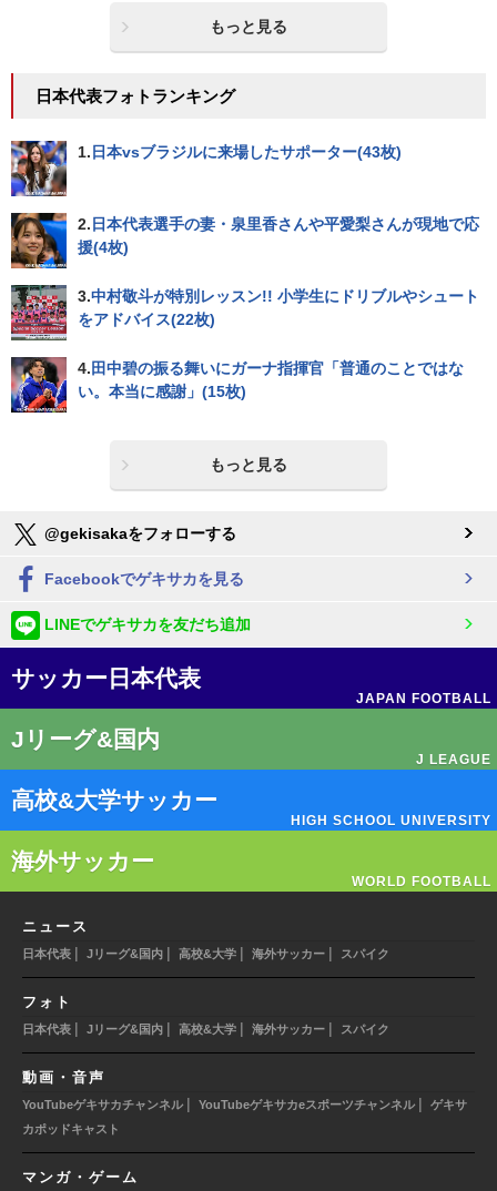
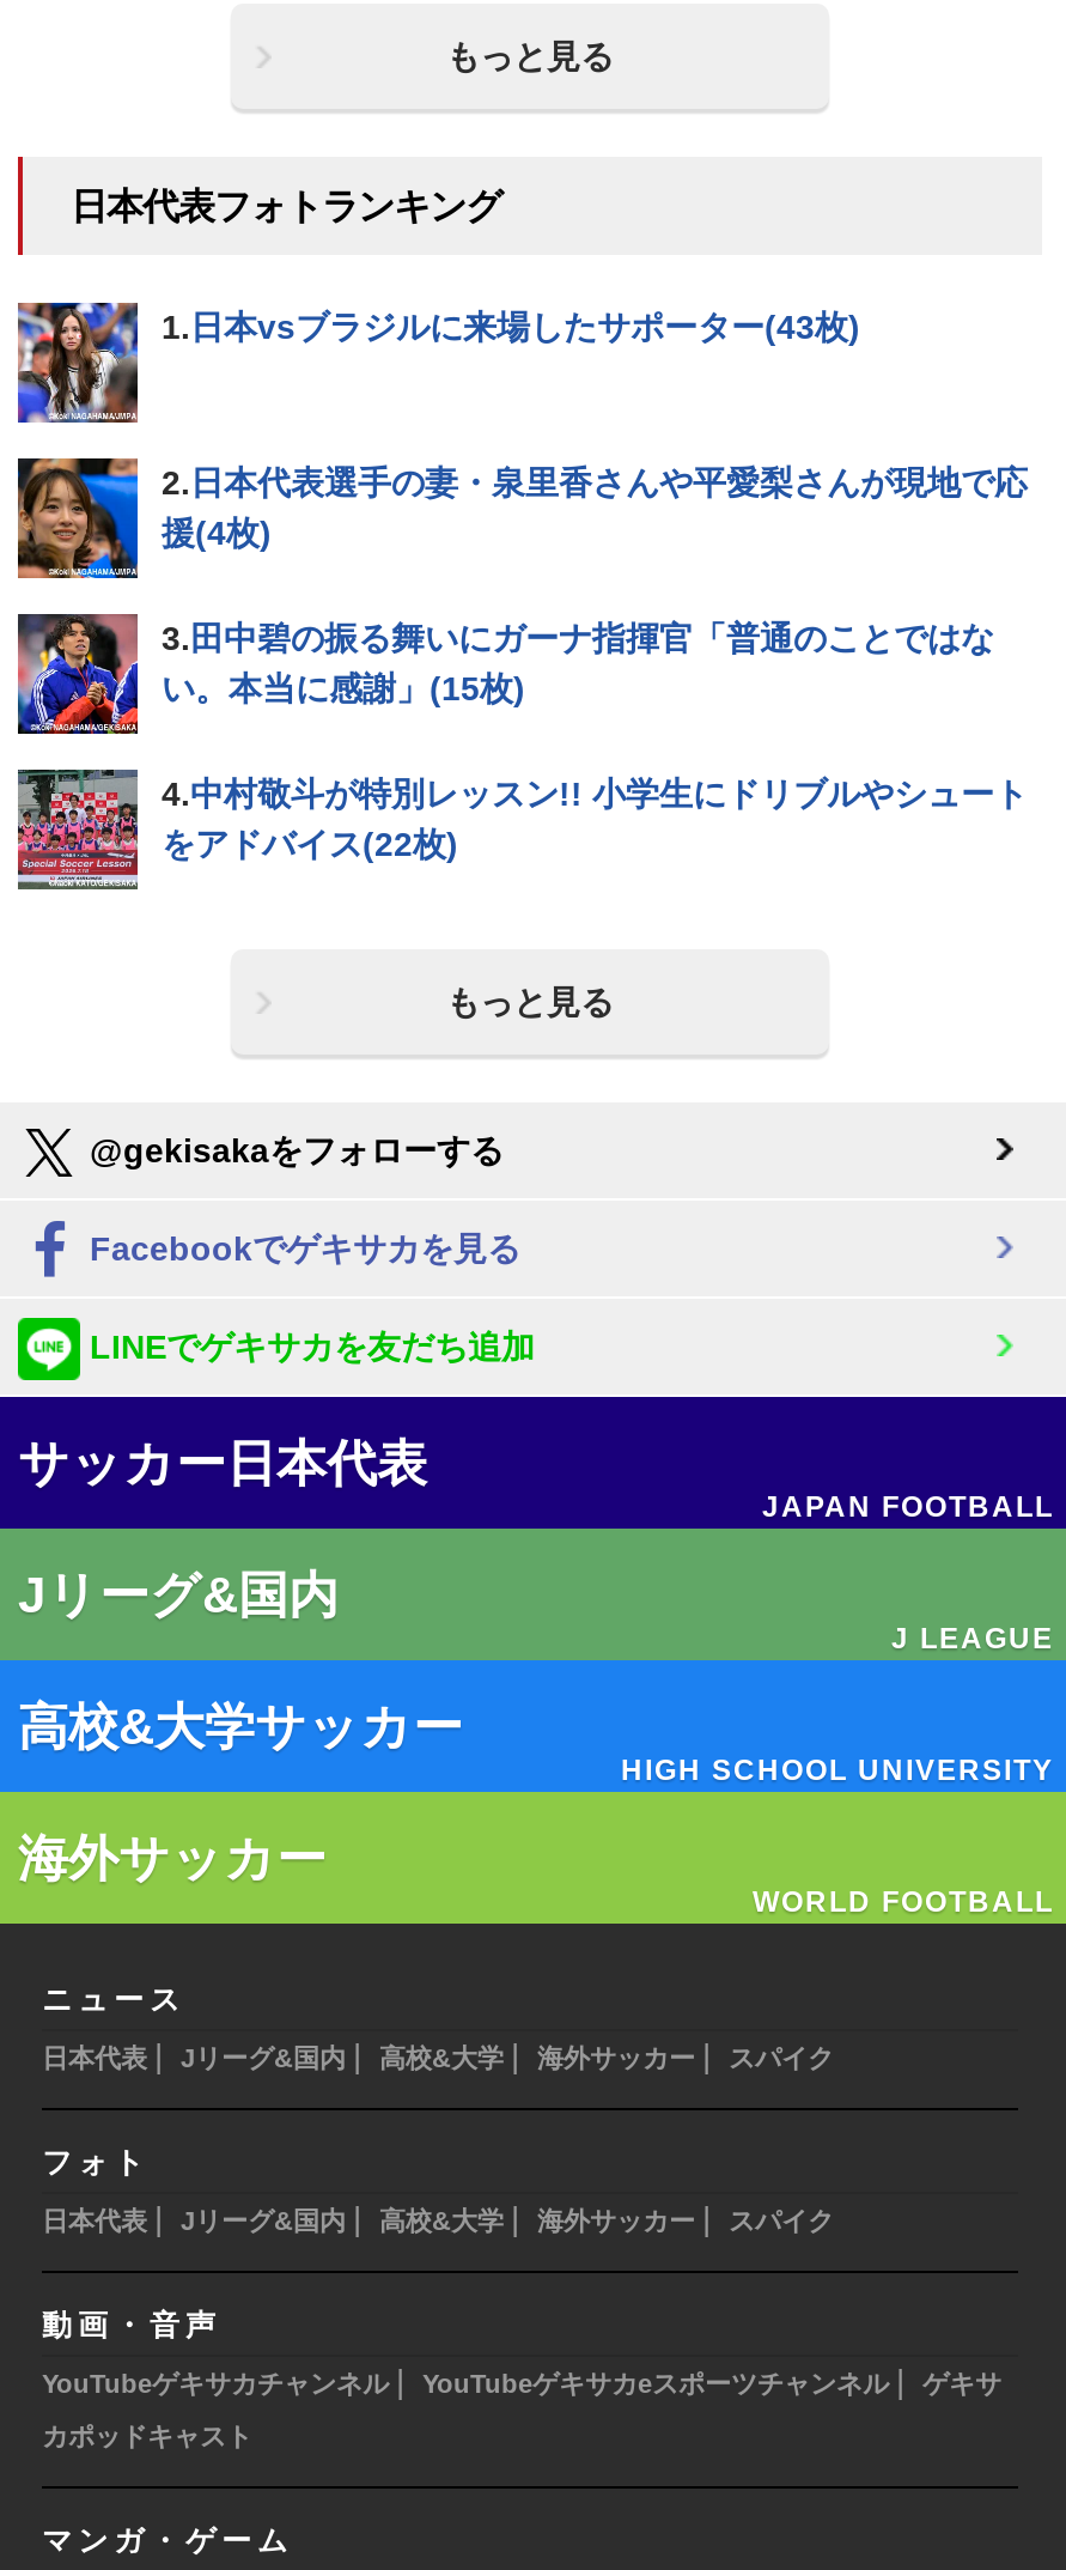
moved down: [image] | をアドバイス(22枚)

- 3.中村敬斗が特別レッスン!! 小学生にドリブルやシュート
+ 3.田中碧の振る舞いにガーナ指揮官「普通のことではな
+ 4.中村敬斗が特別レッスン!! 小学生にドリブルやシュート

moved up: [image] | い。本当に感謝」(15枚)

- 4.田中碧の振る舞いにガーナ指揮官「普通のことではな
